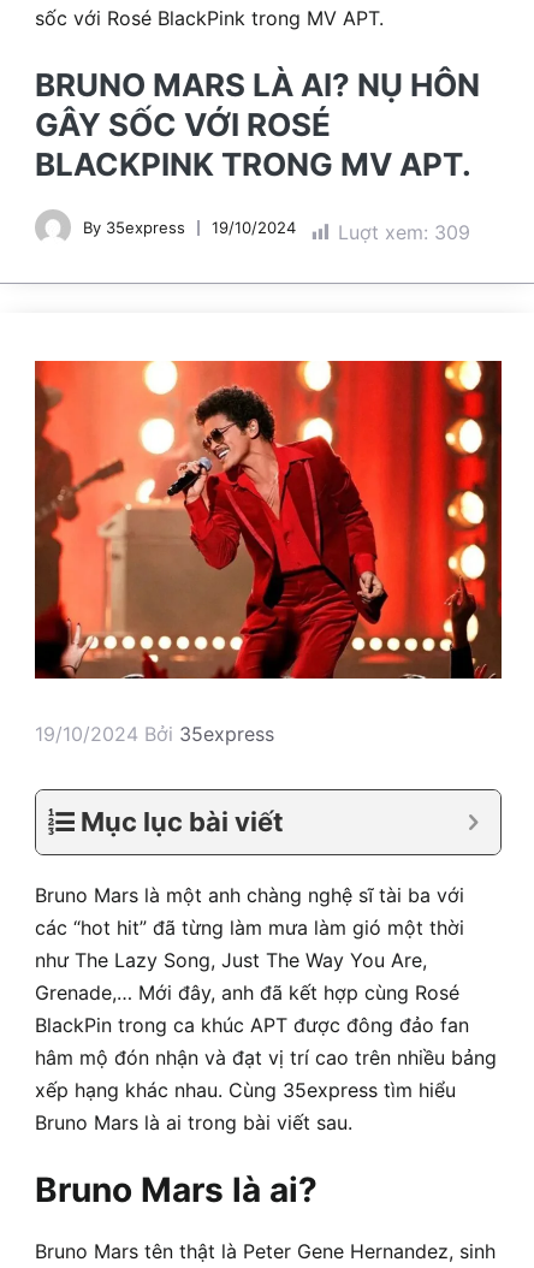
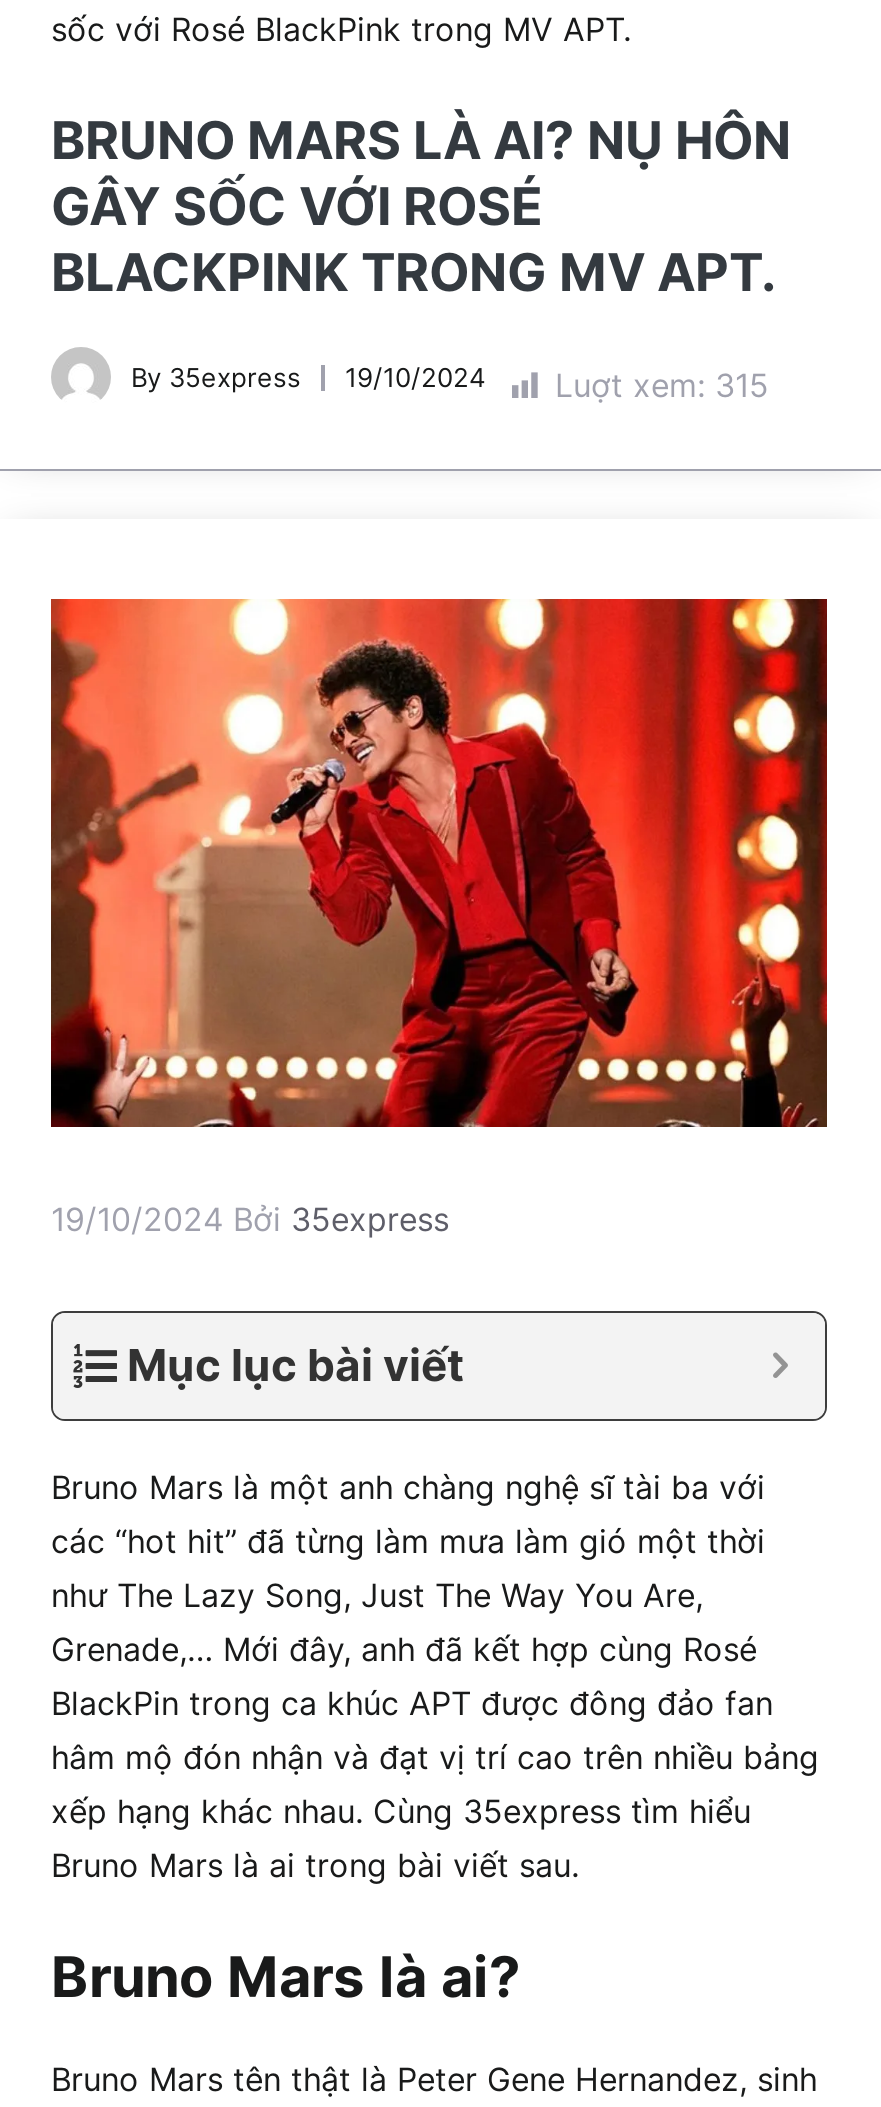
- Luợt xem: 309
+ Luợt xem: 315
